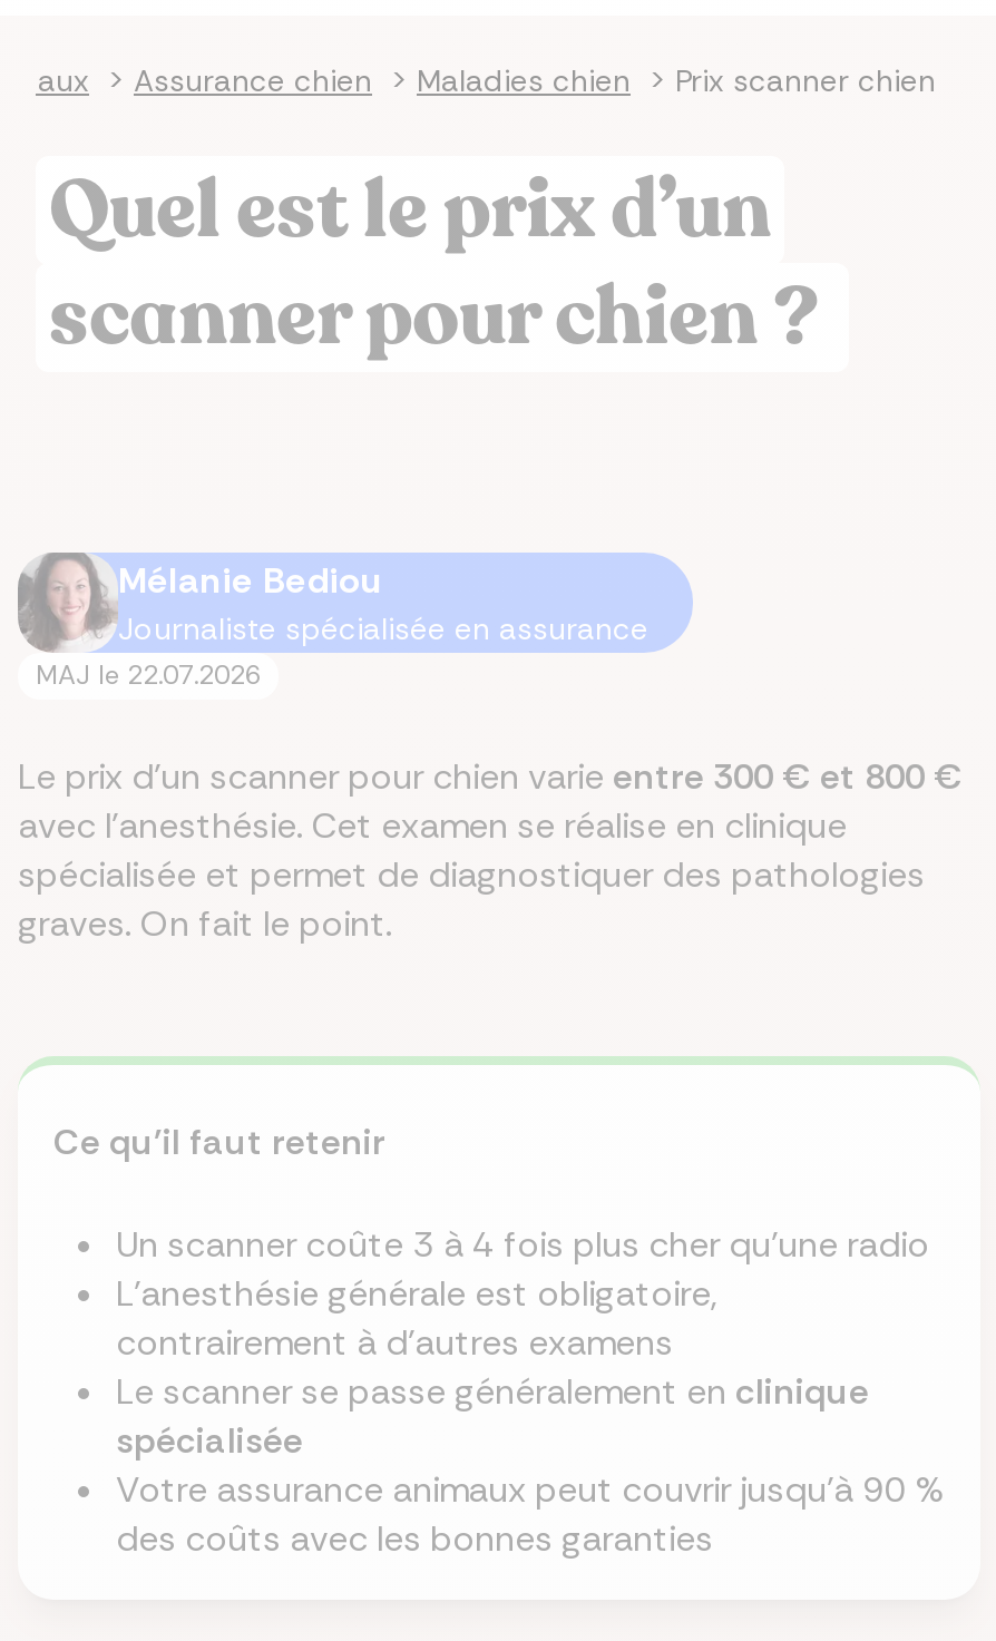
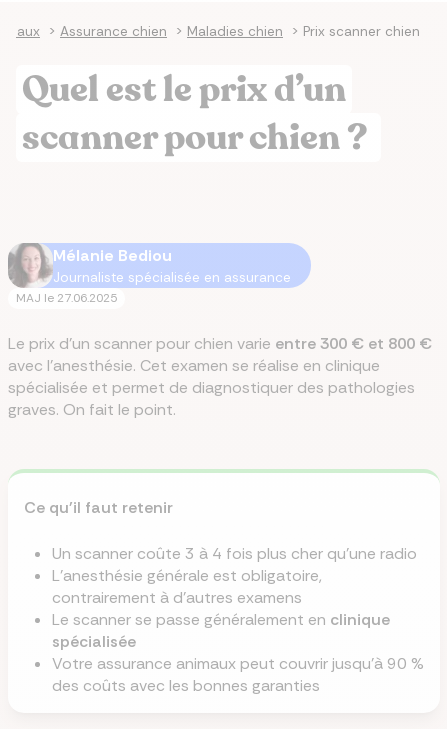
- MAJ le 22.07.2026
+ MAJ le 27.06.2025
